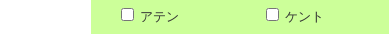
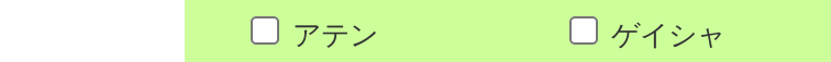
- ケント
+ ゲイシャ
